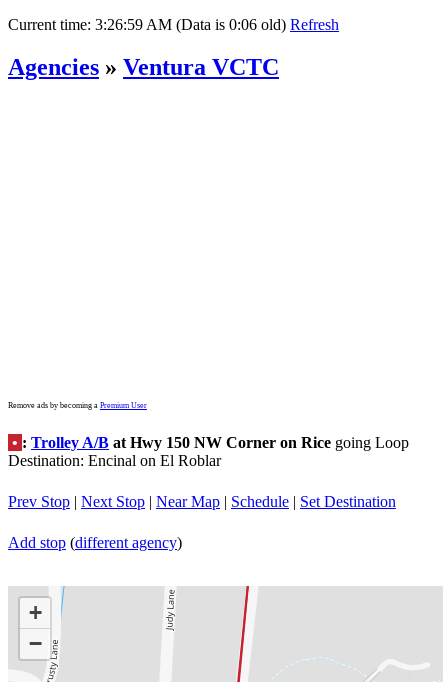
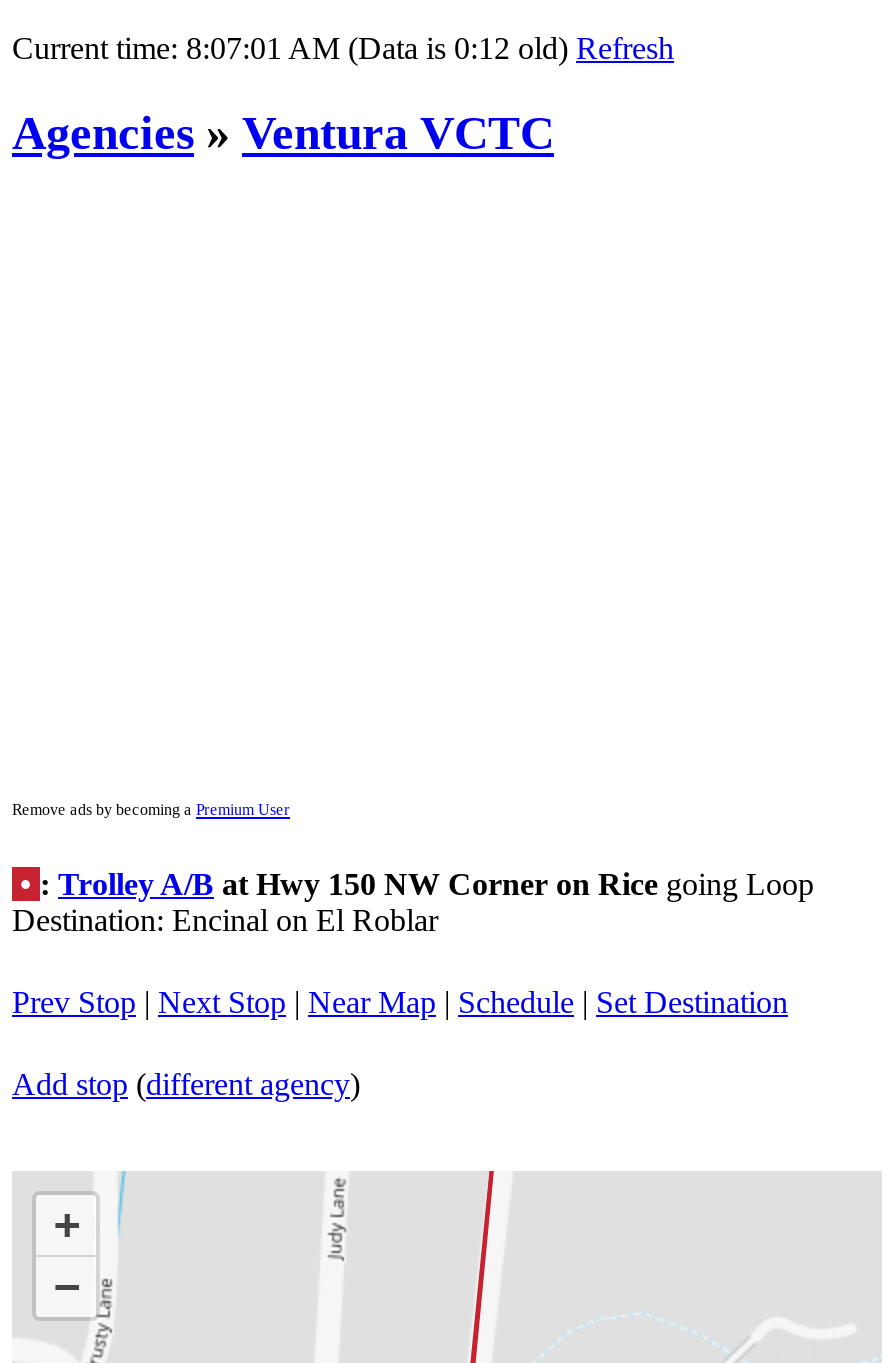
- Current time: 3:26:59 AM (Data is 0:06 old) Refresh
+ Current time: 8:07:01 AM (Data is 0:12 old) Refresh
